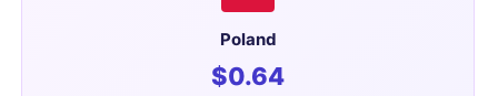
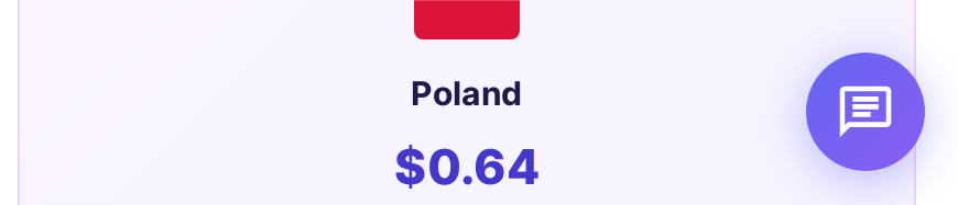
+ [image]
